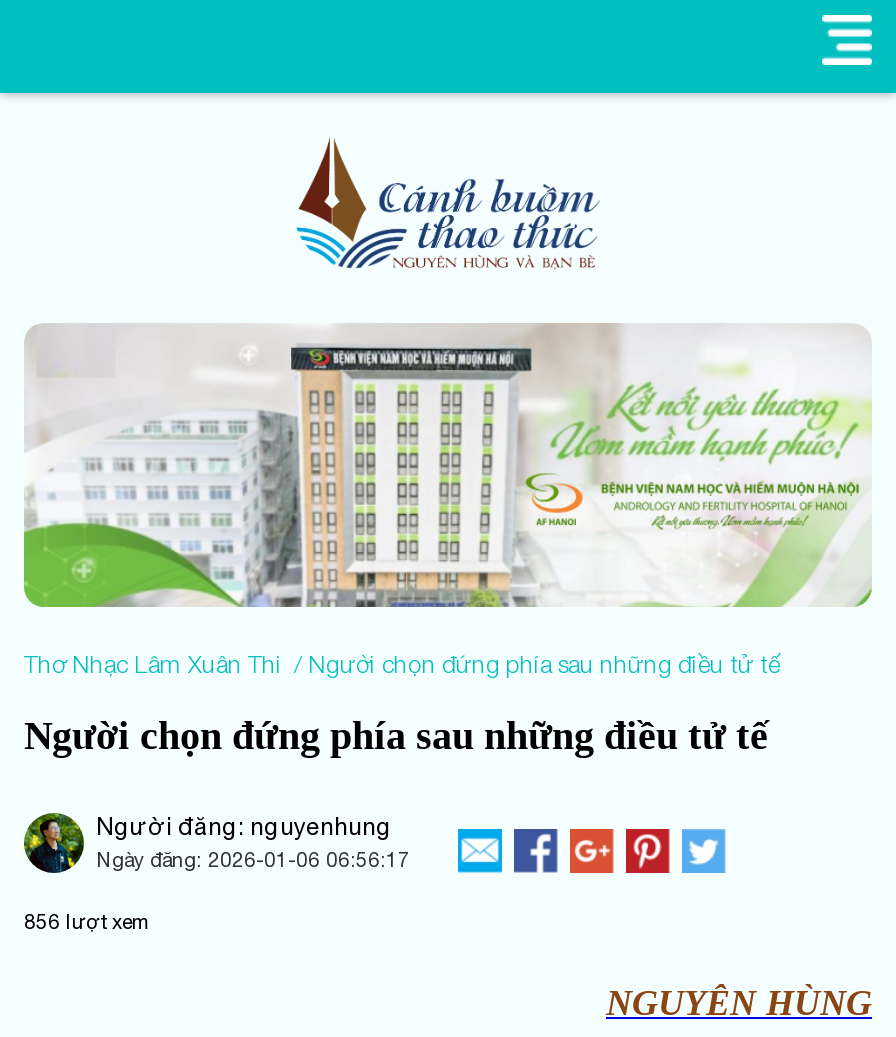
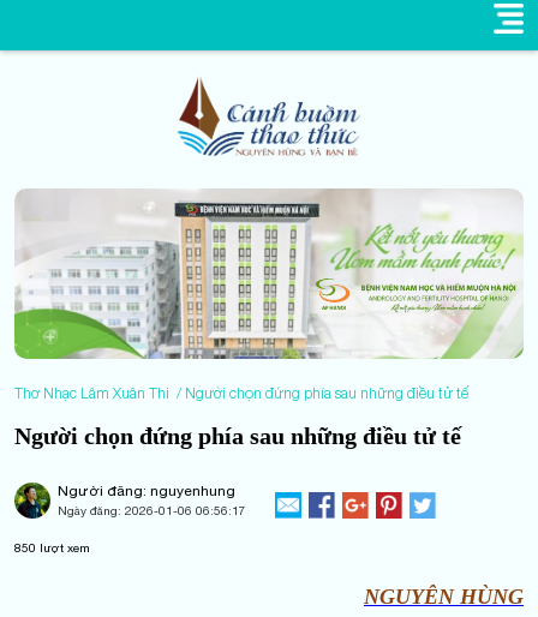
- 856 lượt xem
+ 850 lượt xem
